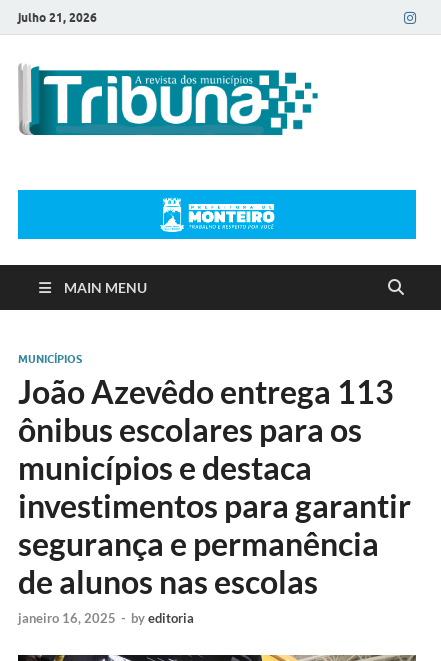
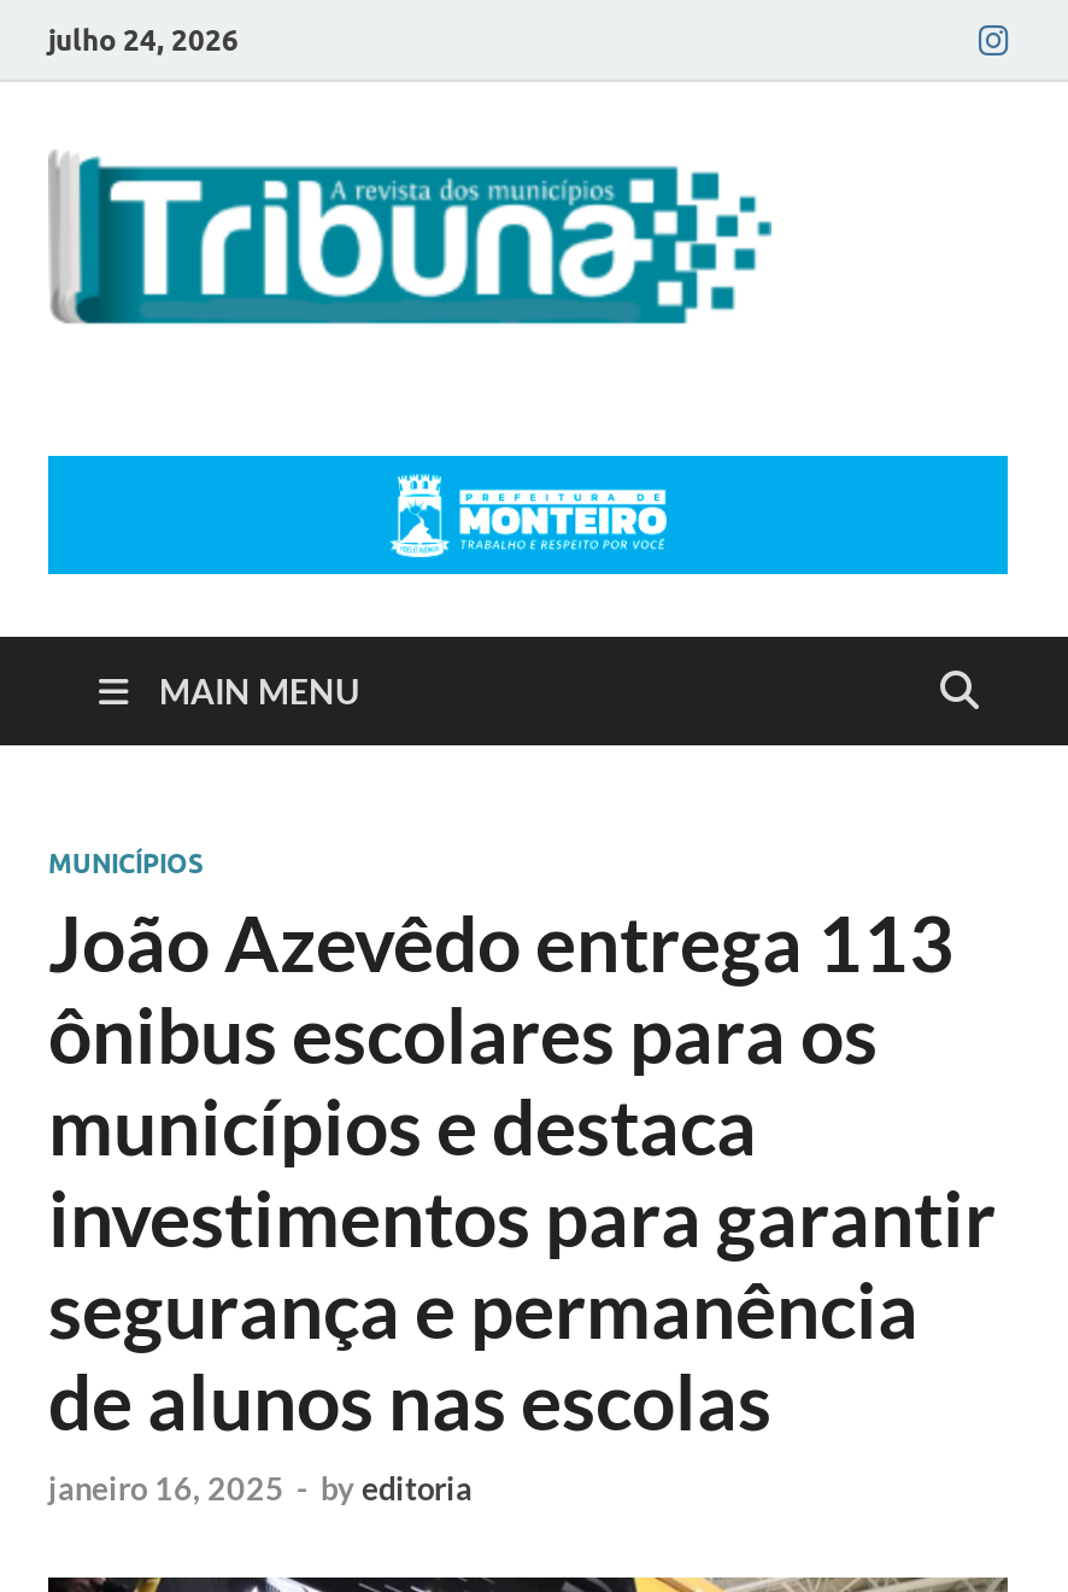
- julho 21, 2026
+ julho 24, 2026
